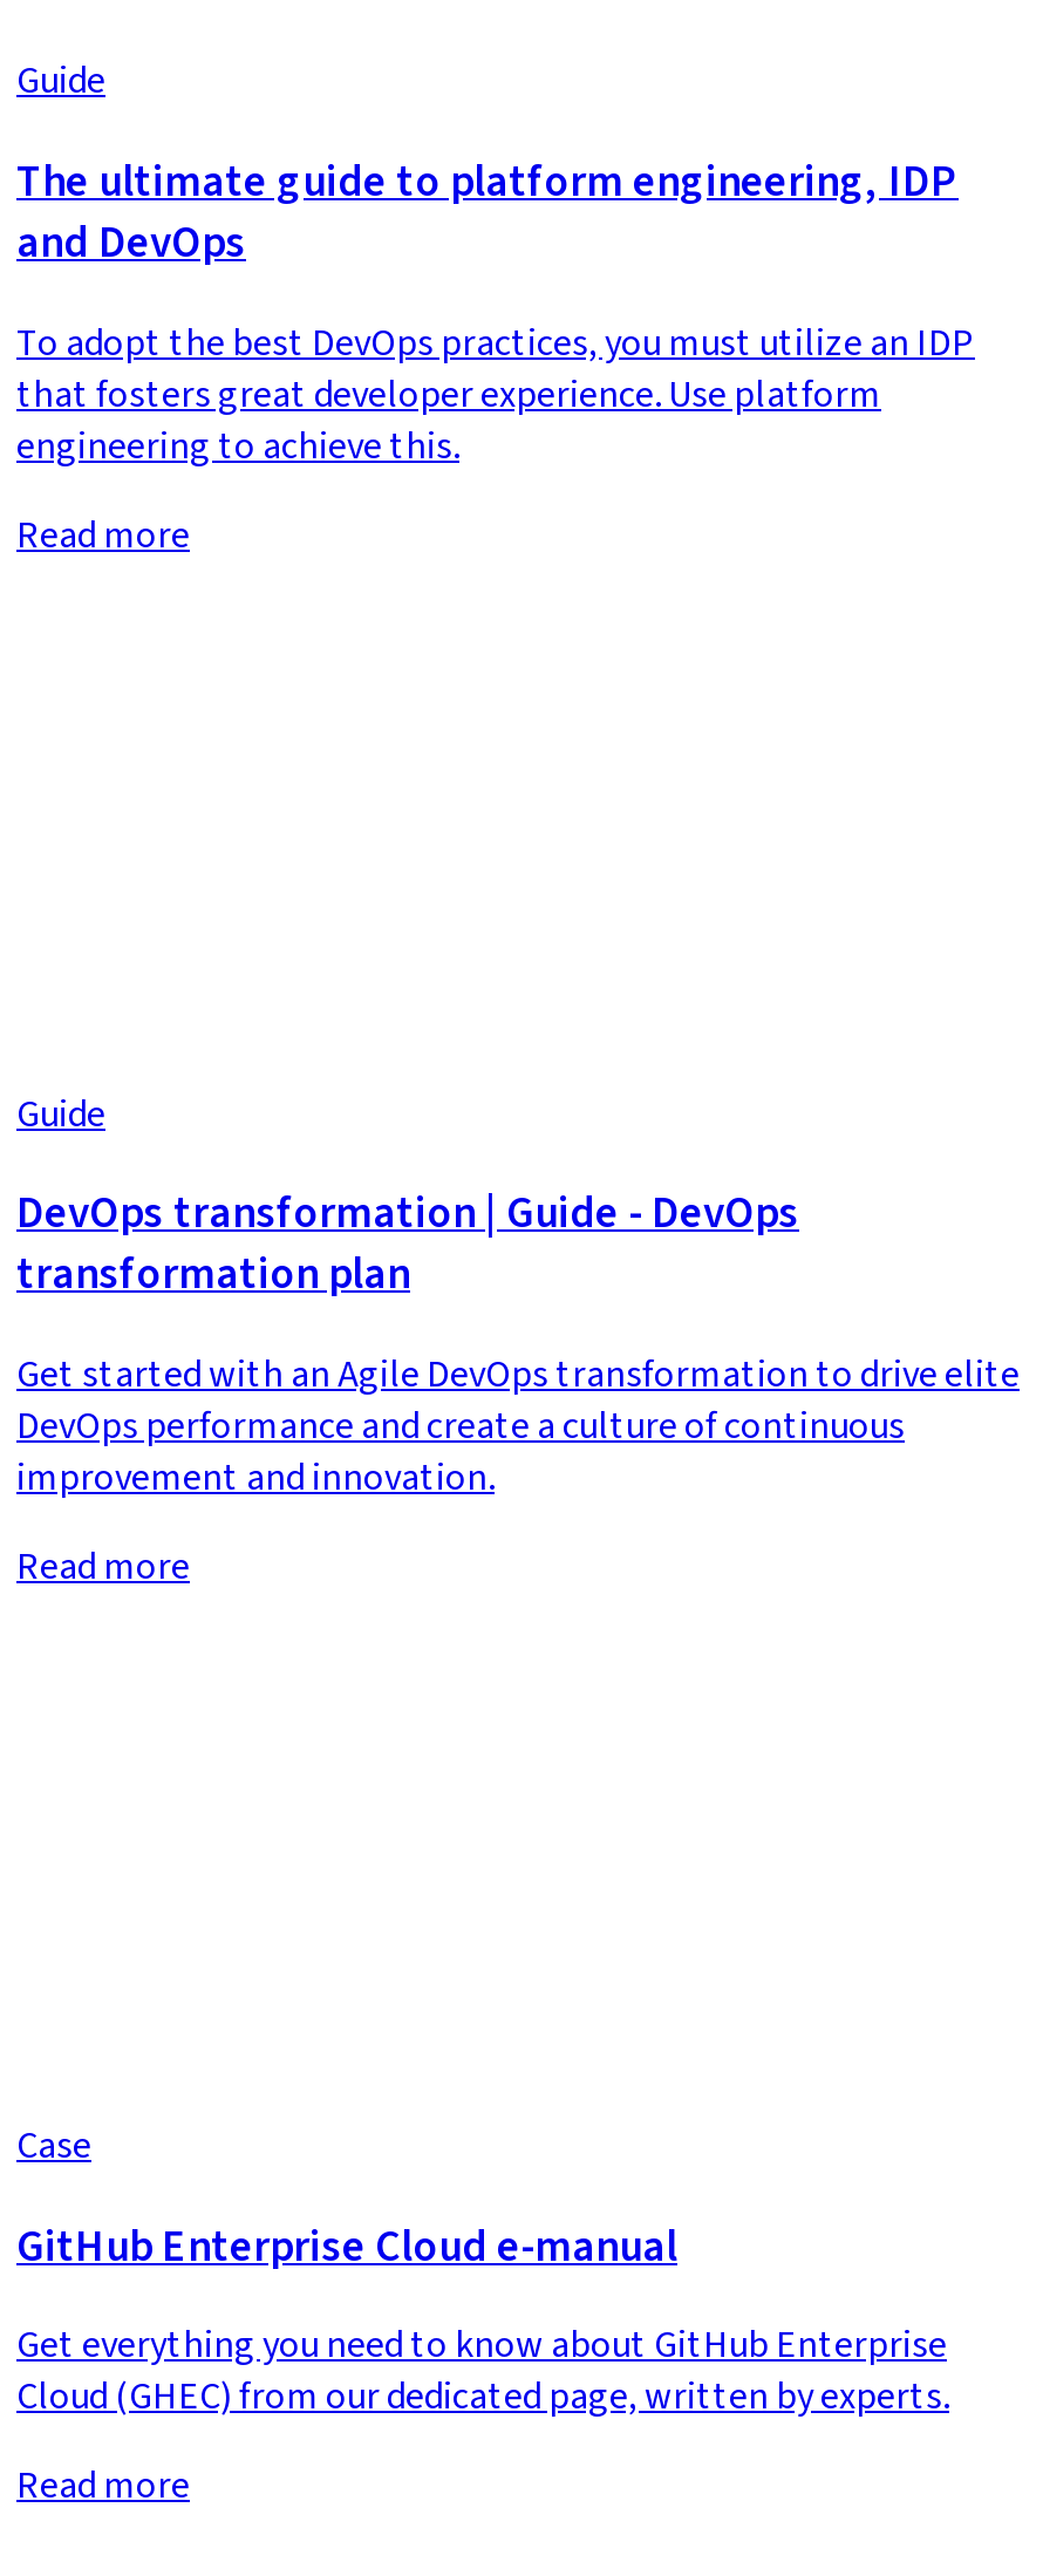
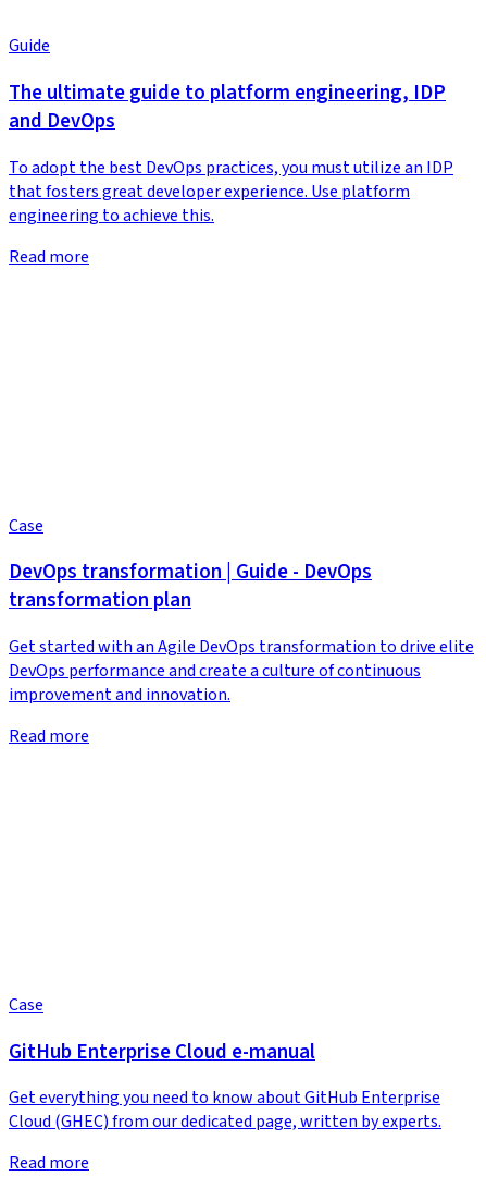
- Guide
+ Case
